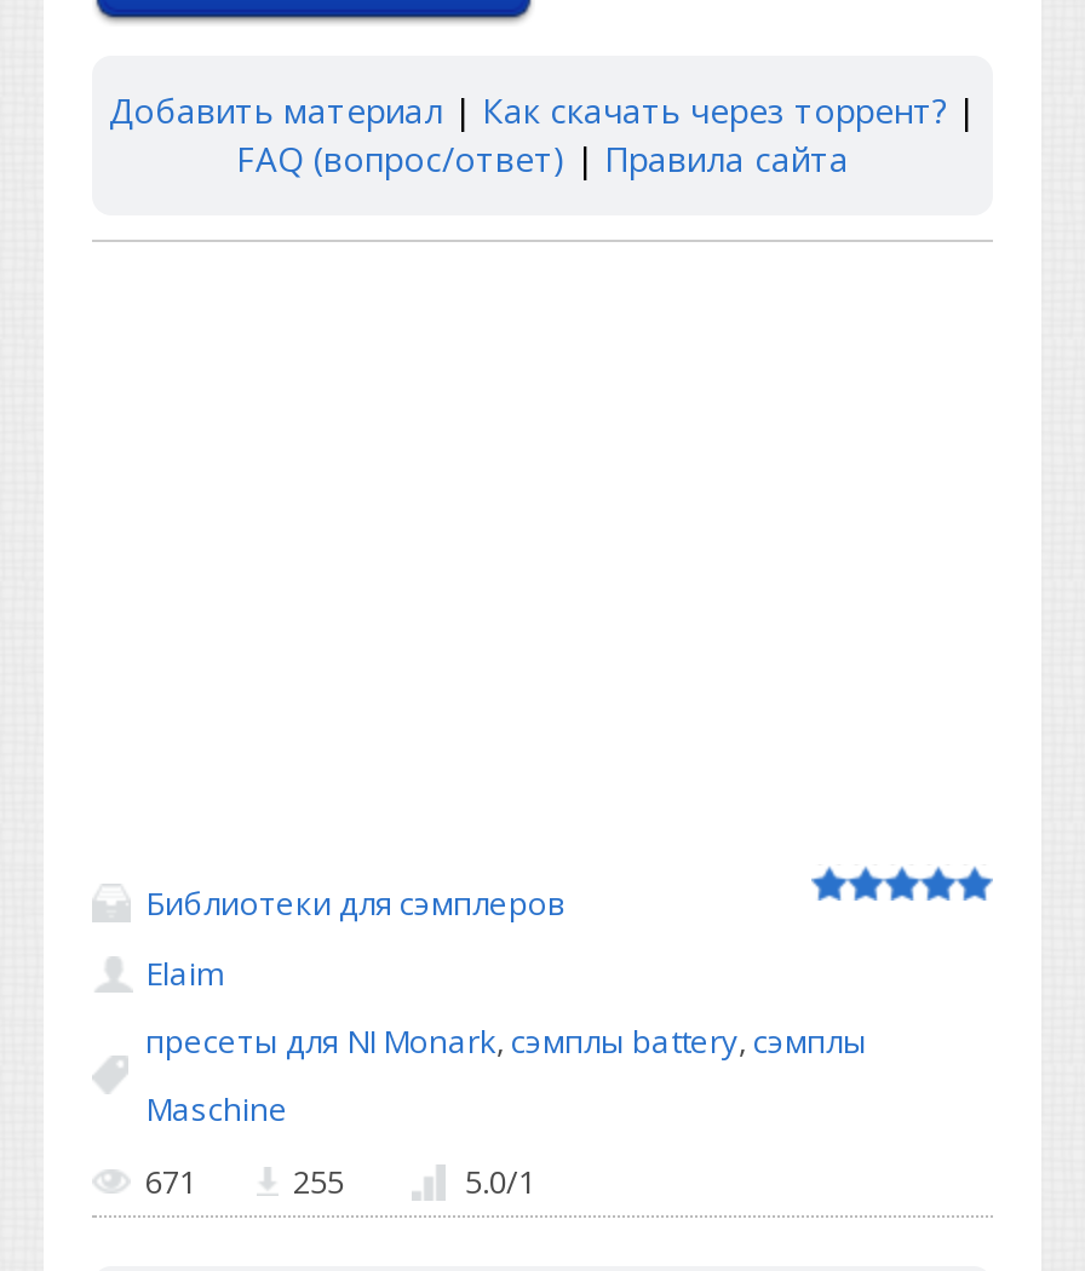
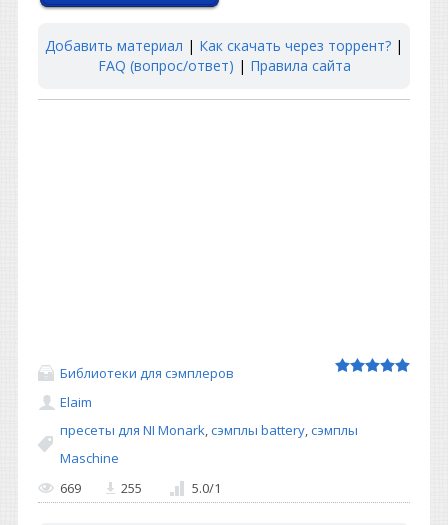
- 671
+ 669
